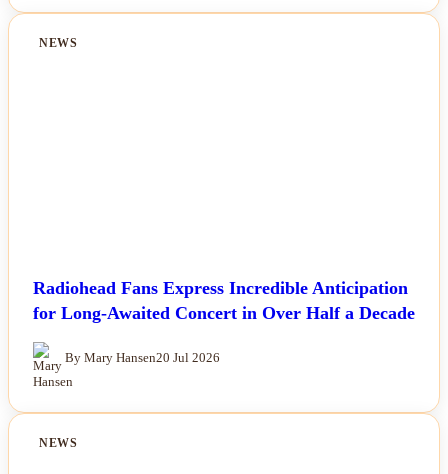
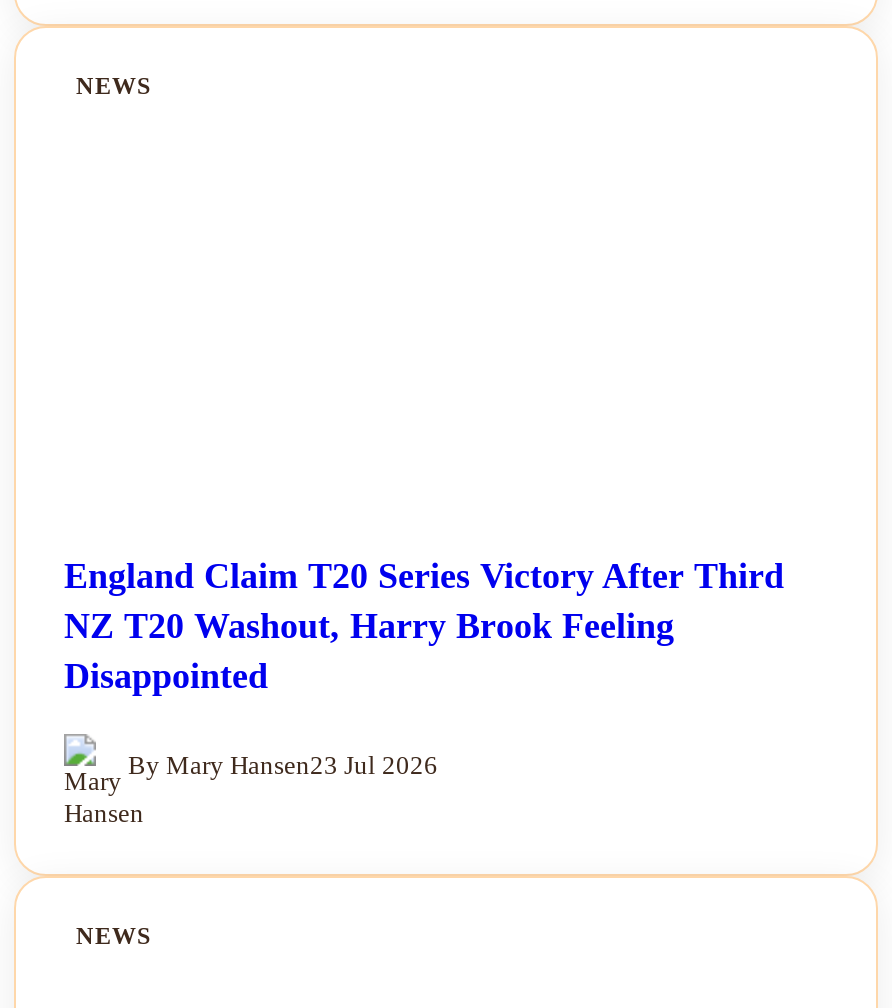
- Radiohead Fans Express Incredible Anticipation
- for Long-Awaited Concert in Over Half a Decade
+ England Claim T20 Series Victory After Third
+ NZ T20 Washout, Harry Brook Feeling
+ Disappointed

- By Mary Hansen20 Jul 2026
+ By Mary Hansen23 Jul 2026
